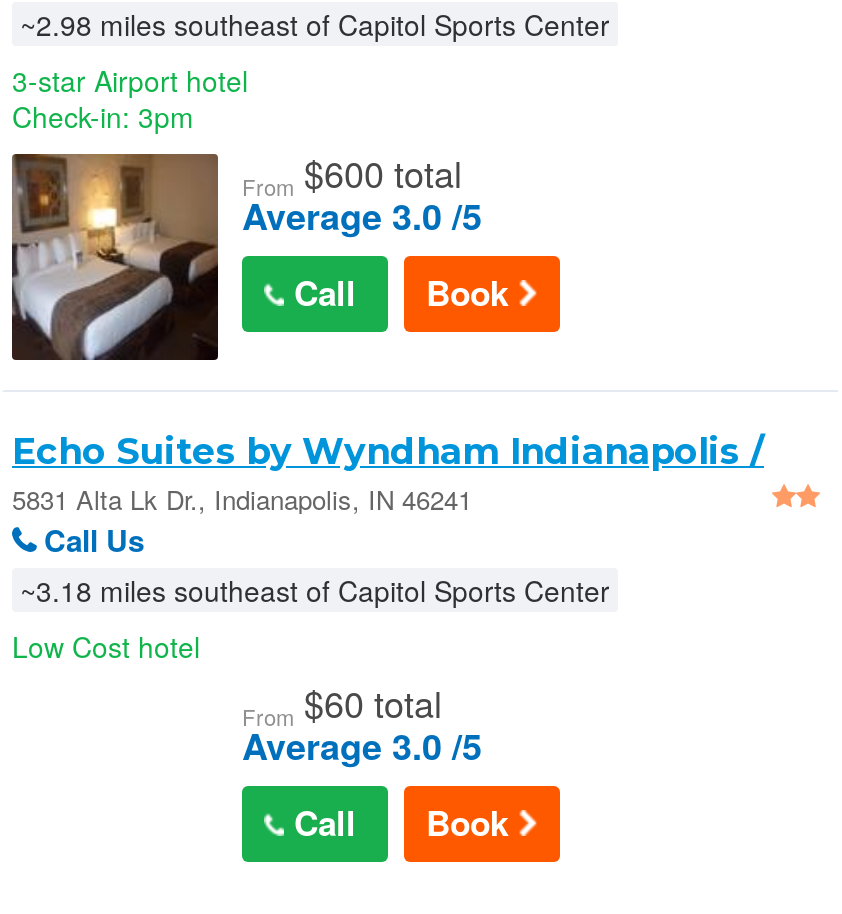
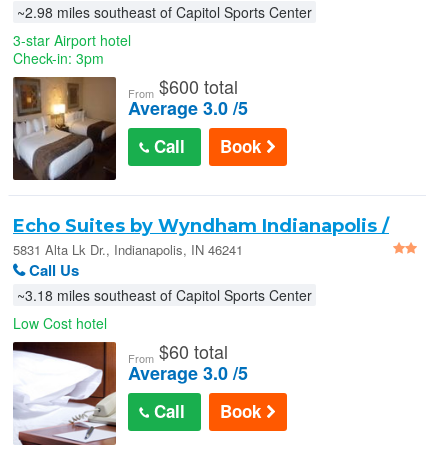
+ [image]
